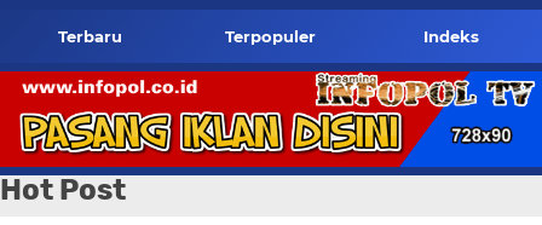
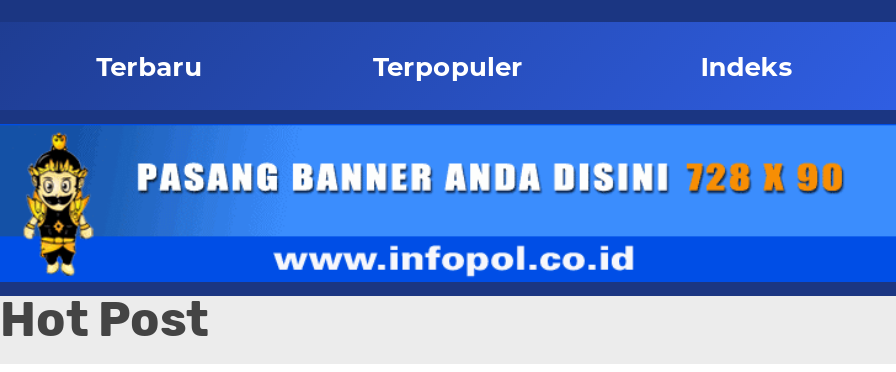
- [image]
+ [image]
